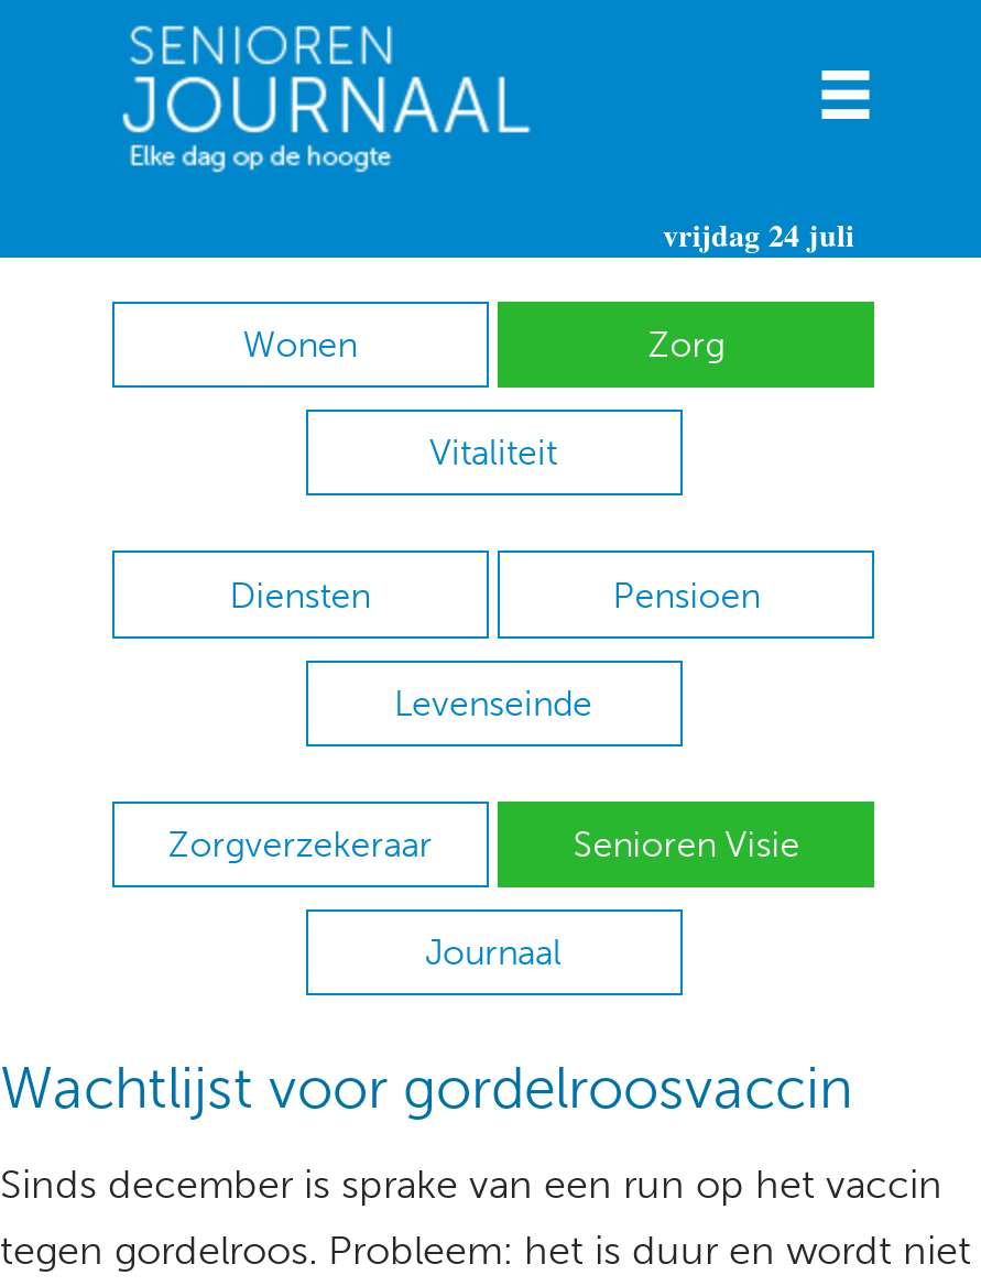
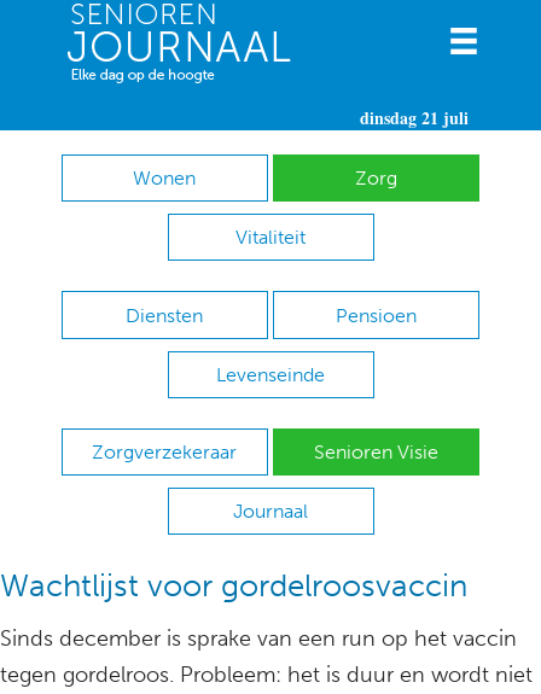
- vrijdag 24 juli
+ dinsdag 21 juli
